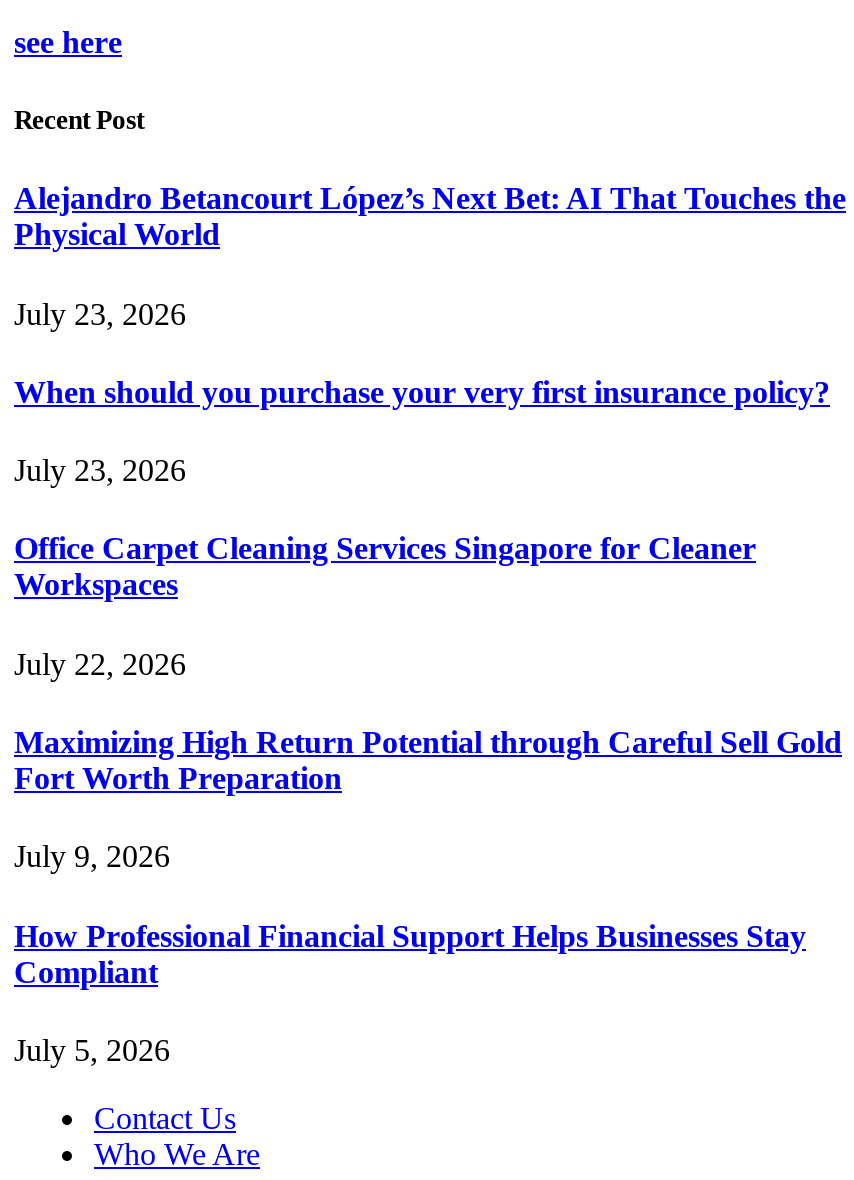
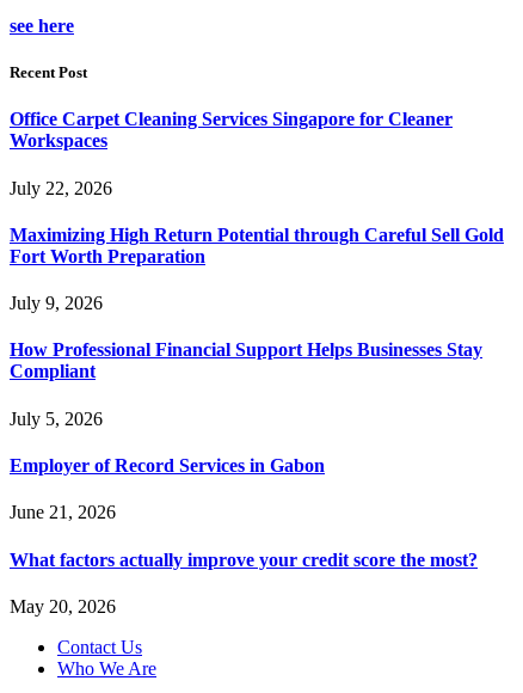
- Alejandro Betancourt López’s Next Bet: AI That Touches the
- Physical World
- July 23, 2026
- When should you purchase your very first insurance policy?
- July 23, 2026

moved up: Office Carpet Cleaning Services Singapore for Cleaner | Workspaces | July 22, 2026 | ... | Compliant | July 5, 2026

+ Employer of Record Services in Gabon
+ June 21, 2026
+ What factors actually improve your credit score the most?
+ May 20, 2026
